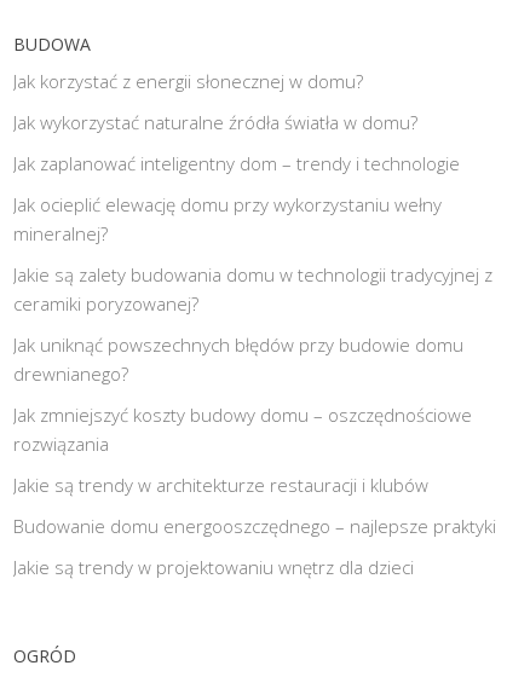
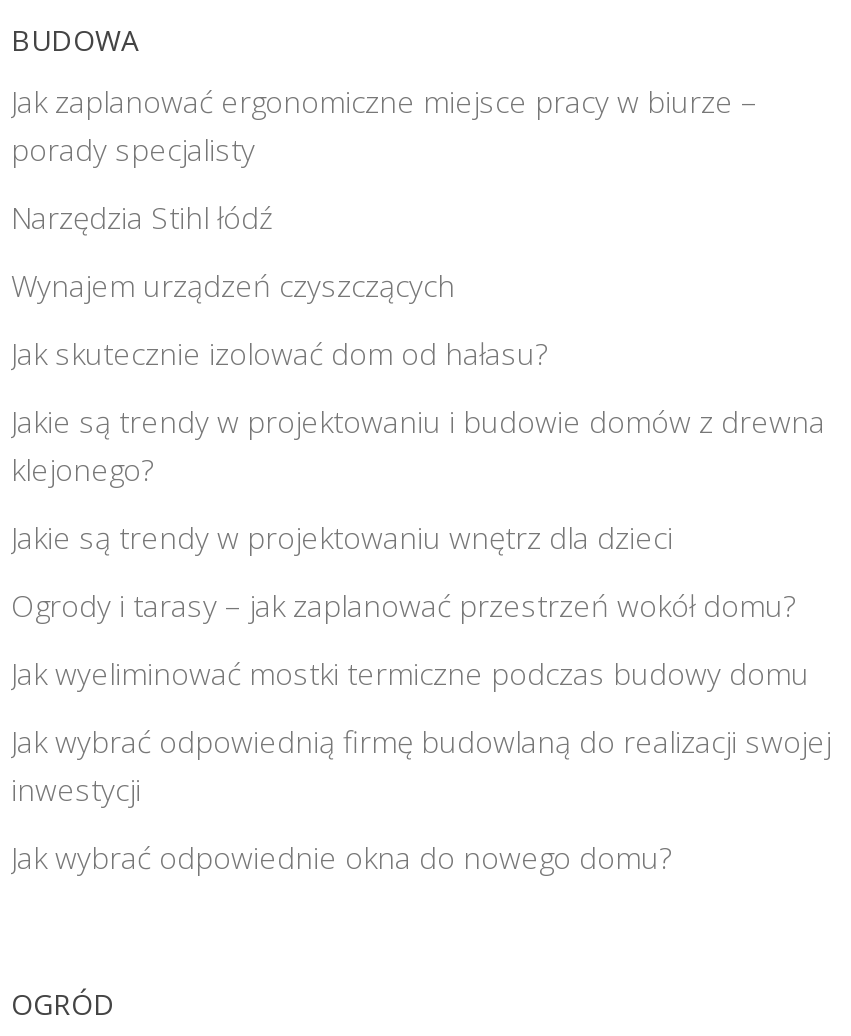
- Jak korzystać z energii słonecznej w domu?
- Jak wykorzystać naturalne źródła światła w domu?
- Jak zaplanować inteligentny dom – trendy i technologie
- Jak ocieplić elewację domu przy wykorzystaniu wełny
- mineralnej?
- Jakie są zalety budowania domu w technologii tradycyjnej z
- ceramiki poryzowanej?
- Jak uniknąć powszechnych błędów przy budowie domu
- drewnianego?
- Jak zmniejszyć koszty budowy domu – oszczędnościowe
- rozwiązania
- Jakie są trendy w architekturze restauracji i klubów
- Budowanie domu energooszczędnego – najlepsze praktyki
+ Jak zaplanować ergonomiczne miejsce pracy w biurze –
+ porady specjalisty
+ Narzędzia Stihl łódź
+ Wynajem urządzeń czyszczących
+ Jak skutecznie izolować dom od hałasu?
+ Jakie są trendy w projektowaniu i budowie domów z drewna
+ klejonego?

moved up: Jakie są trendy w projektowaniu wnętrz dla dzieci

+ Ogrody i tarasy – jak zaplanować przestrzeń wokół domu?
+ Jak wyeliminować mostki termiczne podczas budowy domu
+ Jak wybrać odpowiednią firmę budowlaną do realizacji swojej
+ inwestycji
+ Jak wybrać odpowiednie okna do nowego domu?
